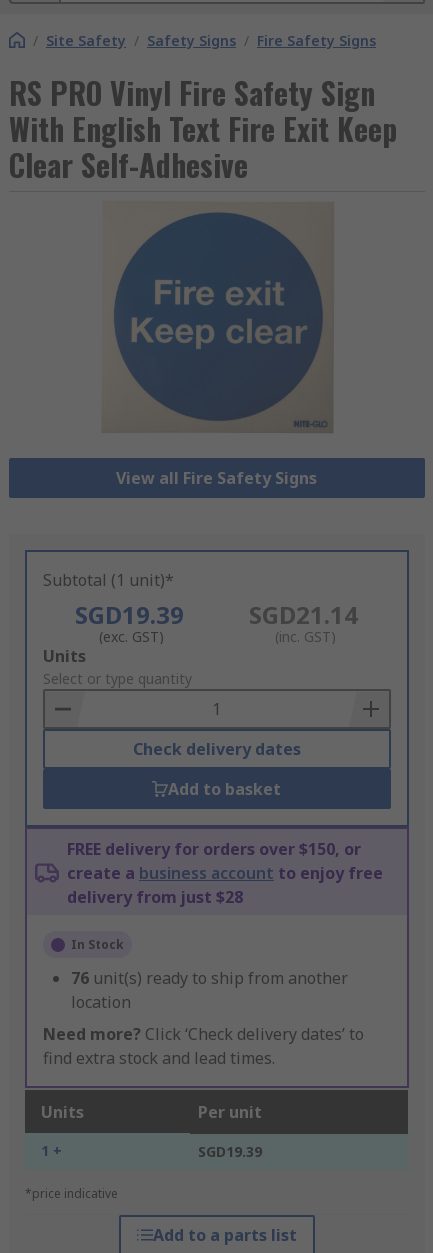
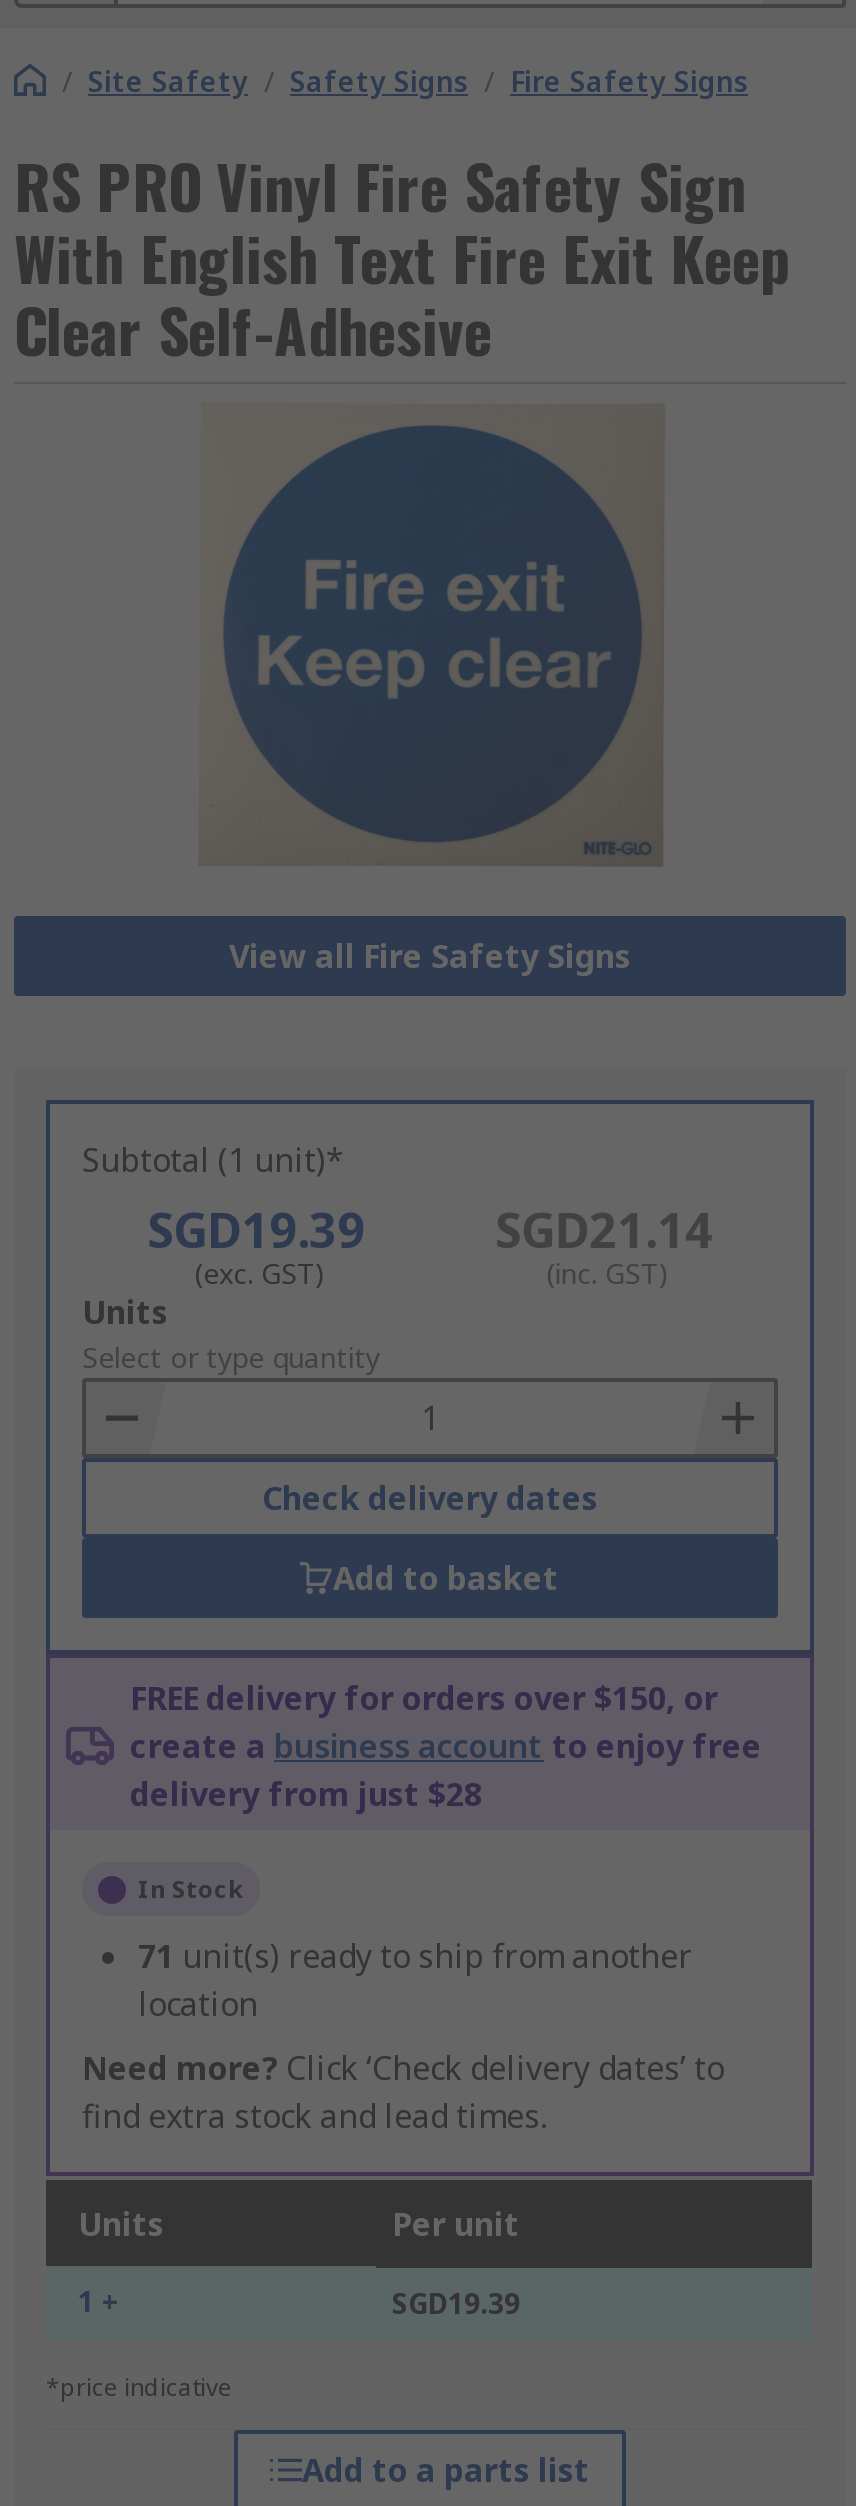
- 76 unit(s) ready to ship from another
+ 71 unit(s) ready to ship from another
